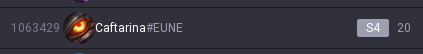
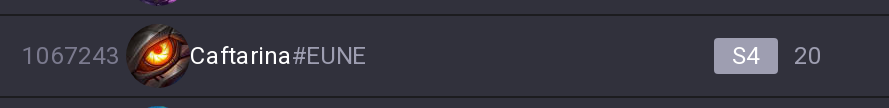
- 1063429
+ 1067243
